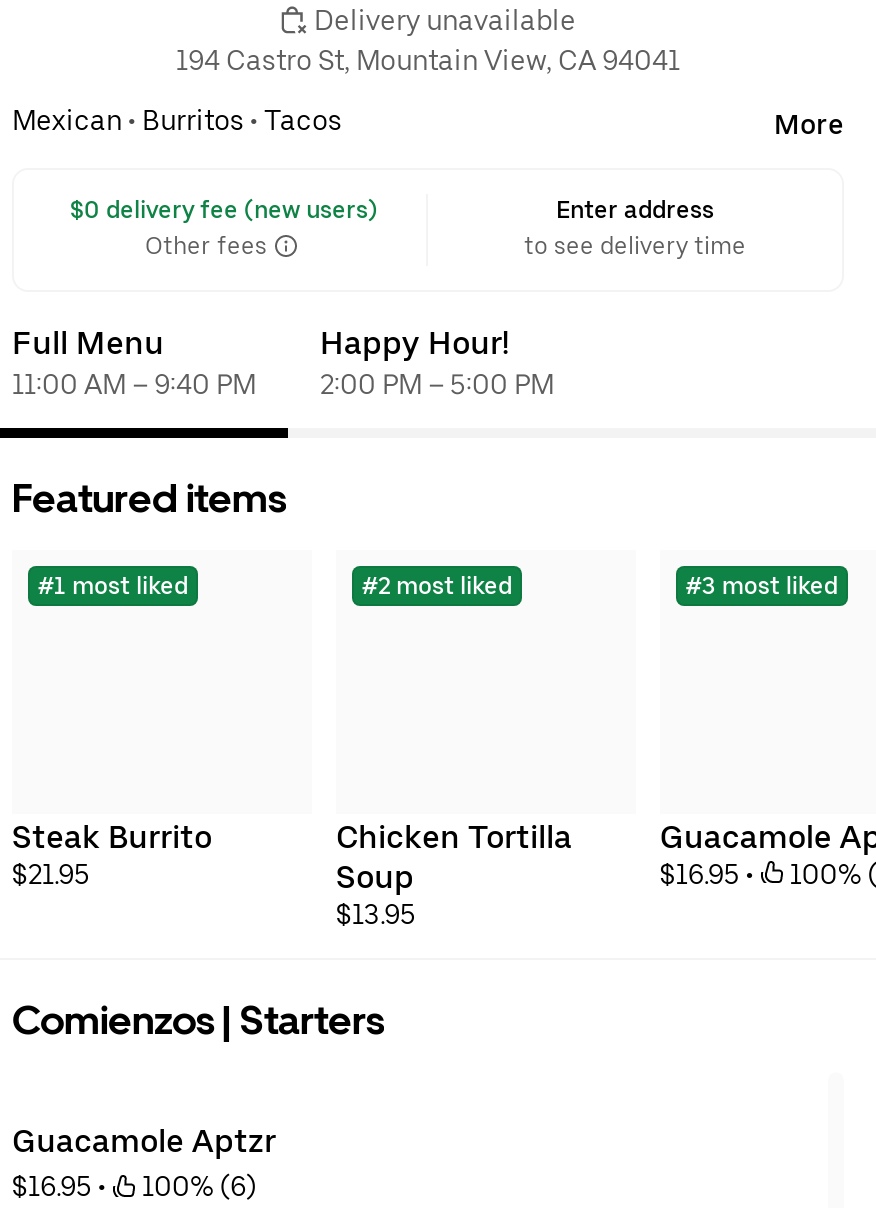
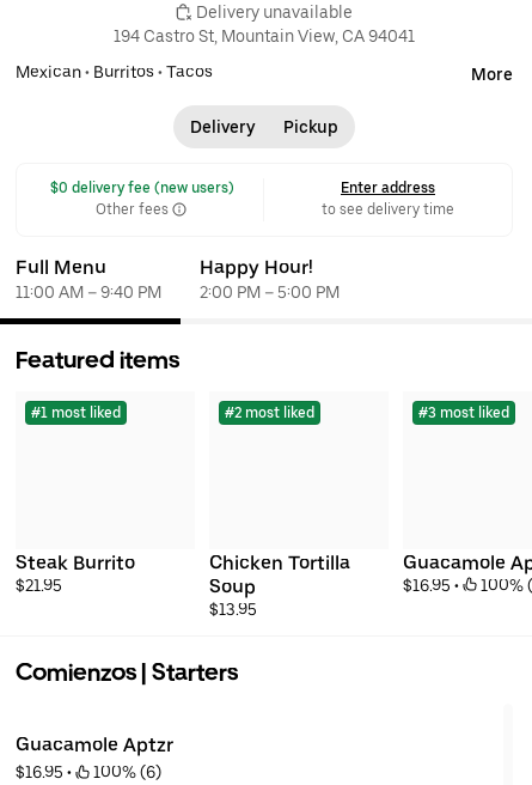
+ Delivery
+ Pickup
